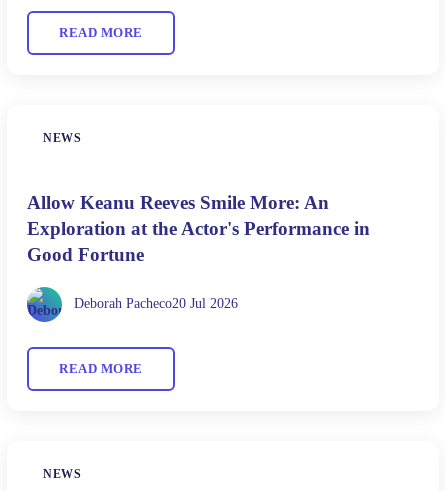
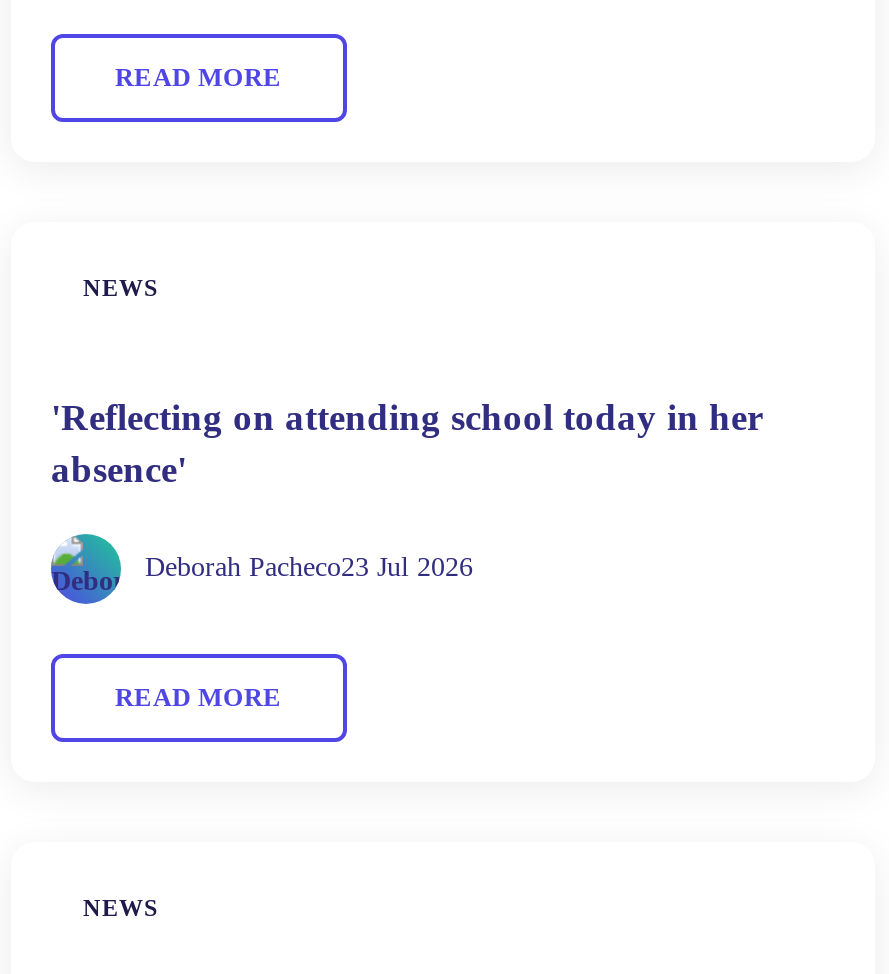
- Allow Keanu Reeves Smile More: An
- Exploration at the Actor's Performance in
- Good Fortune
+ 'Reflecting on attending school today in her
+ absence'

- Deborah Pacheco20 Jul 2026
+ Deborah Pacheco23 Jul 2026
